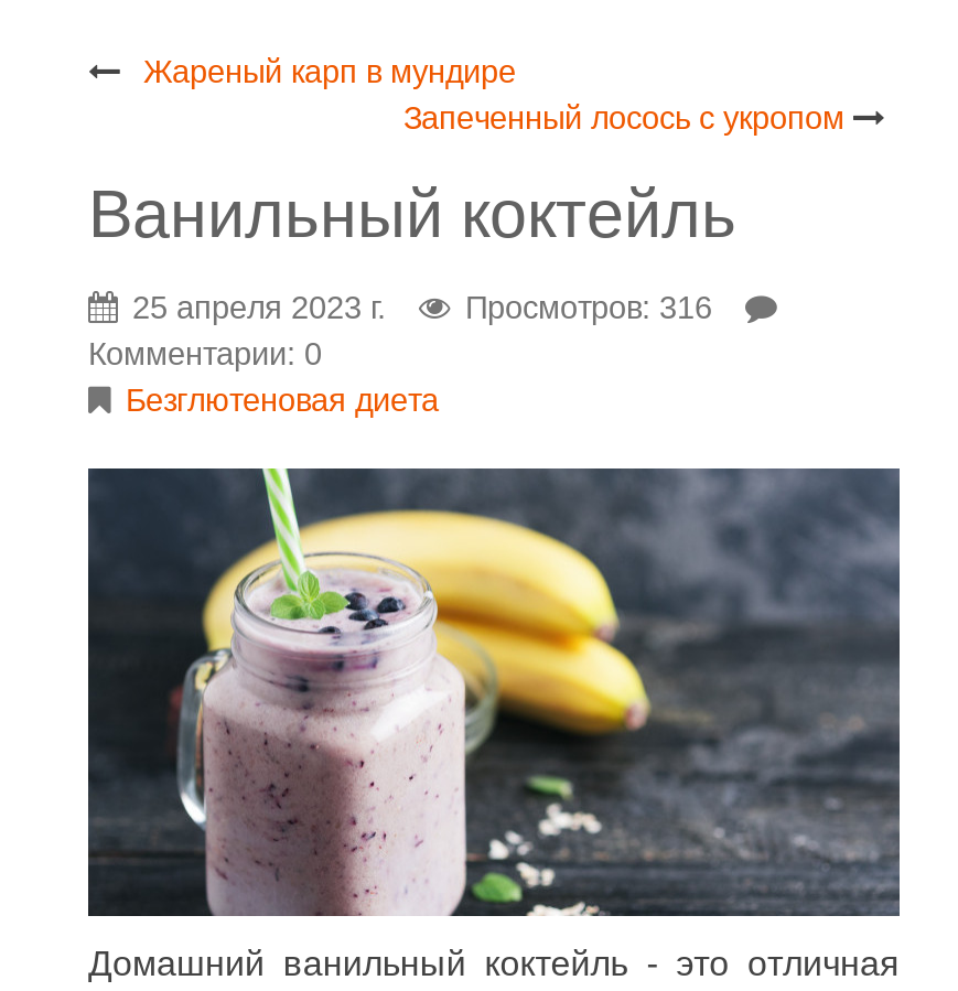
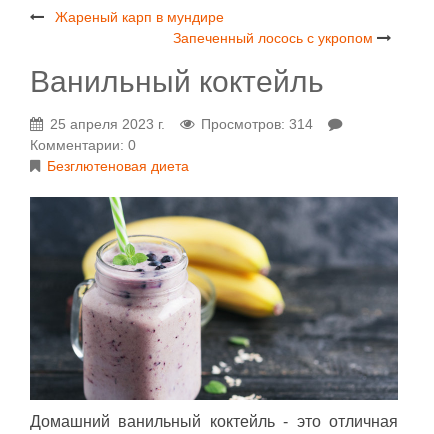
- Просмотров: 316
+ Просмотров: 314
